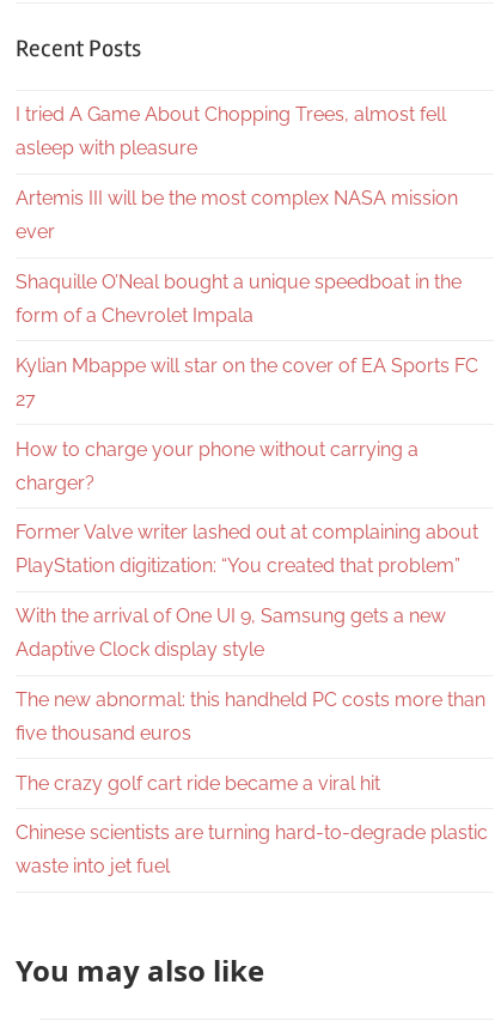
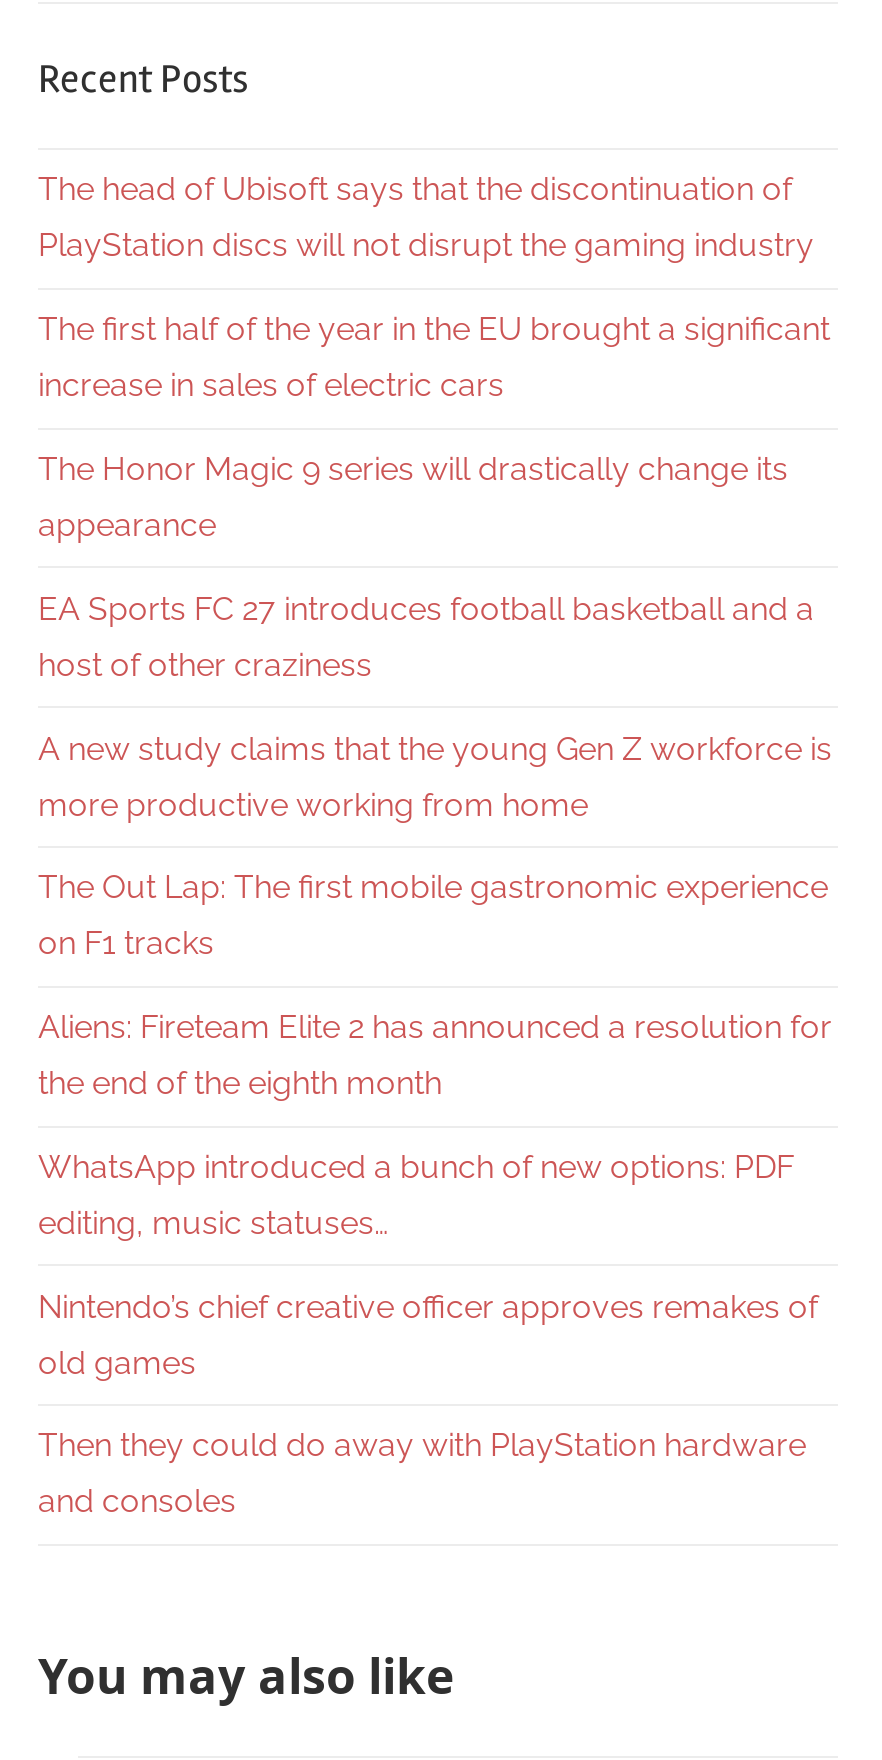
- I tried A Game About Chopping Trees, almost fell
- asleep with pleasure
- Artemis III will be the most complex NASA mission
- ever
- Shaquille O’Neal bought a unique speedboat in the
- form of a Chevrolet Impala
- Kylian Mbappe will star on the cover of EA Sports FC
- 27
- How to charge your phone without carrying a
- charger?
- Former Valve writer lashed out at complaining about
- PlayStation digitization: “You created that problem”
- With the arrival of One UI 9, Samsung gets a new
- Adaptive Clock display style
- The new abnormal: this handheld PC costs more than
- five thousand euros
- The crazy golf cart ride became a viral hit
- Chinese scientists are turning hard-to-degrade plastic
- waste into jet fuel
+ The head of Ubisoft says that the discontinuation of
+ PlayStation discs will not disrupt the gaming industry
+ The first half of the year in the EU brought a significant
+ increase in sales of electric cars
+ The Honor Magic 9 series will drastically change its
+ appearance
+ EA Sports FC 27 introduces football basketball and a
+ host of other craziness
+ A new study claims that the young Gen Z workforce is
+ more productive working from home
+ The Out Lap: The first mobile gastronomic experience
+ on F1 tracks
+ Aliens: Fireteam Elite 2 has announced a resolution for
+ the end of the eighth month
+ WhatsApp introduced a bunch of new options: PDF
+ editing, music statuses…
+ Nintendo’s chief creative officer approves remakes of
+ old games
+ Then they could do away with PlayStation hardware
+ and consoles
